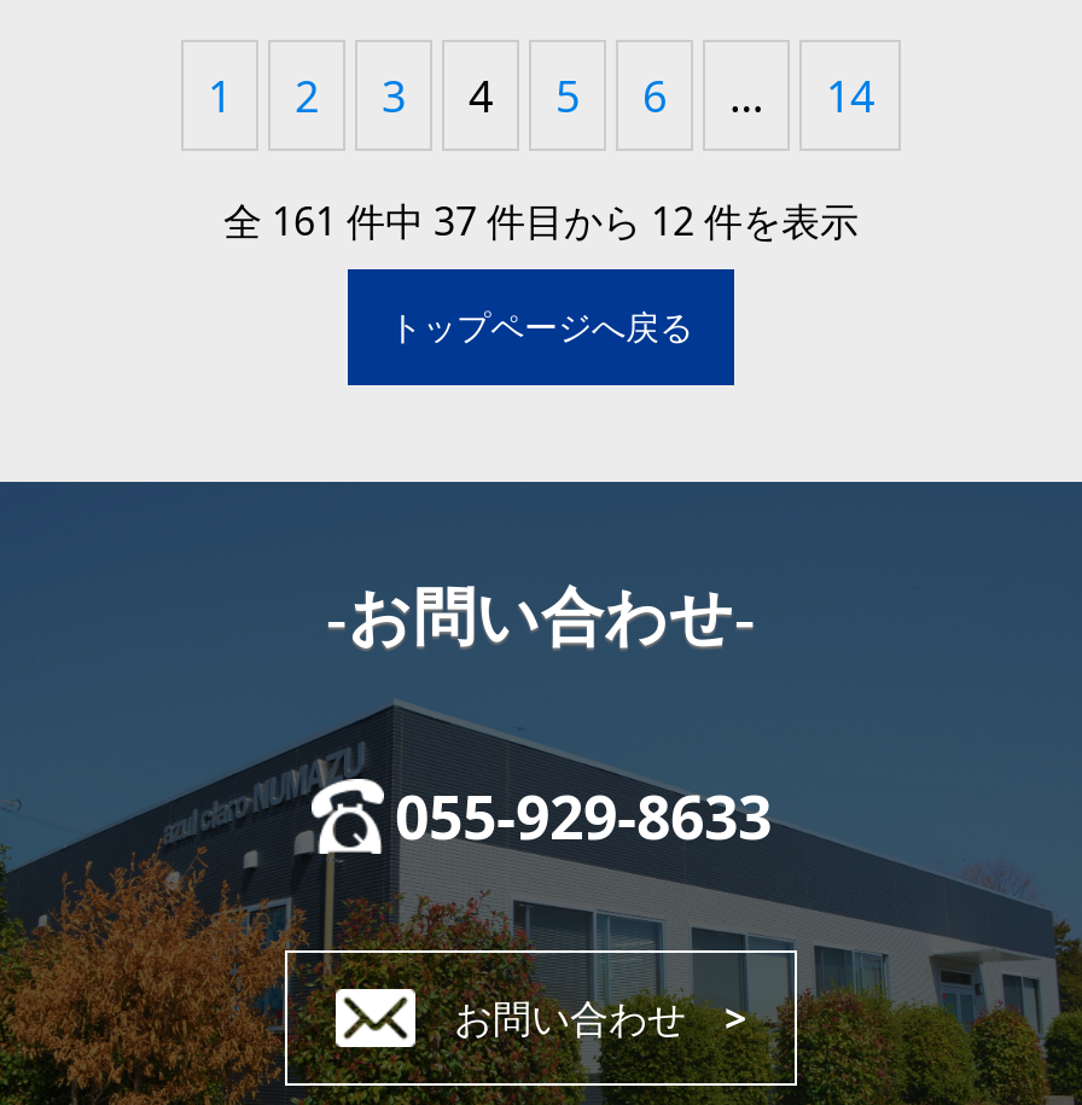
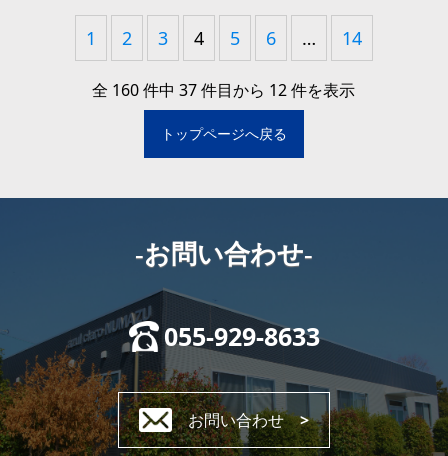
- 全 161 件中 37 件目から 12 件を表示
+ 全 160 件中 37 件目から 12 件を表示
